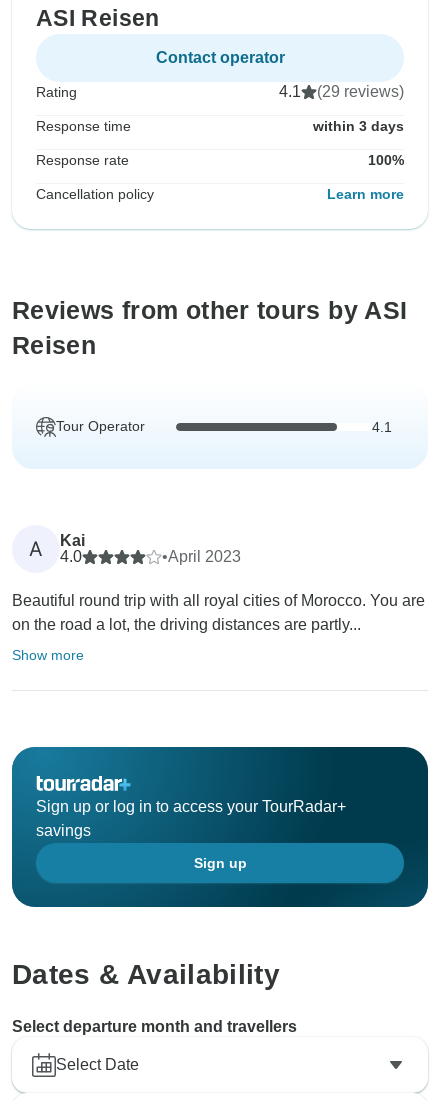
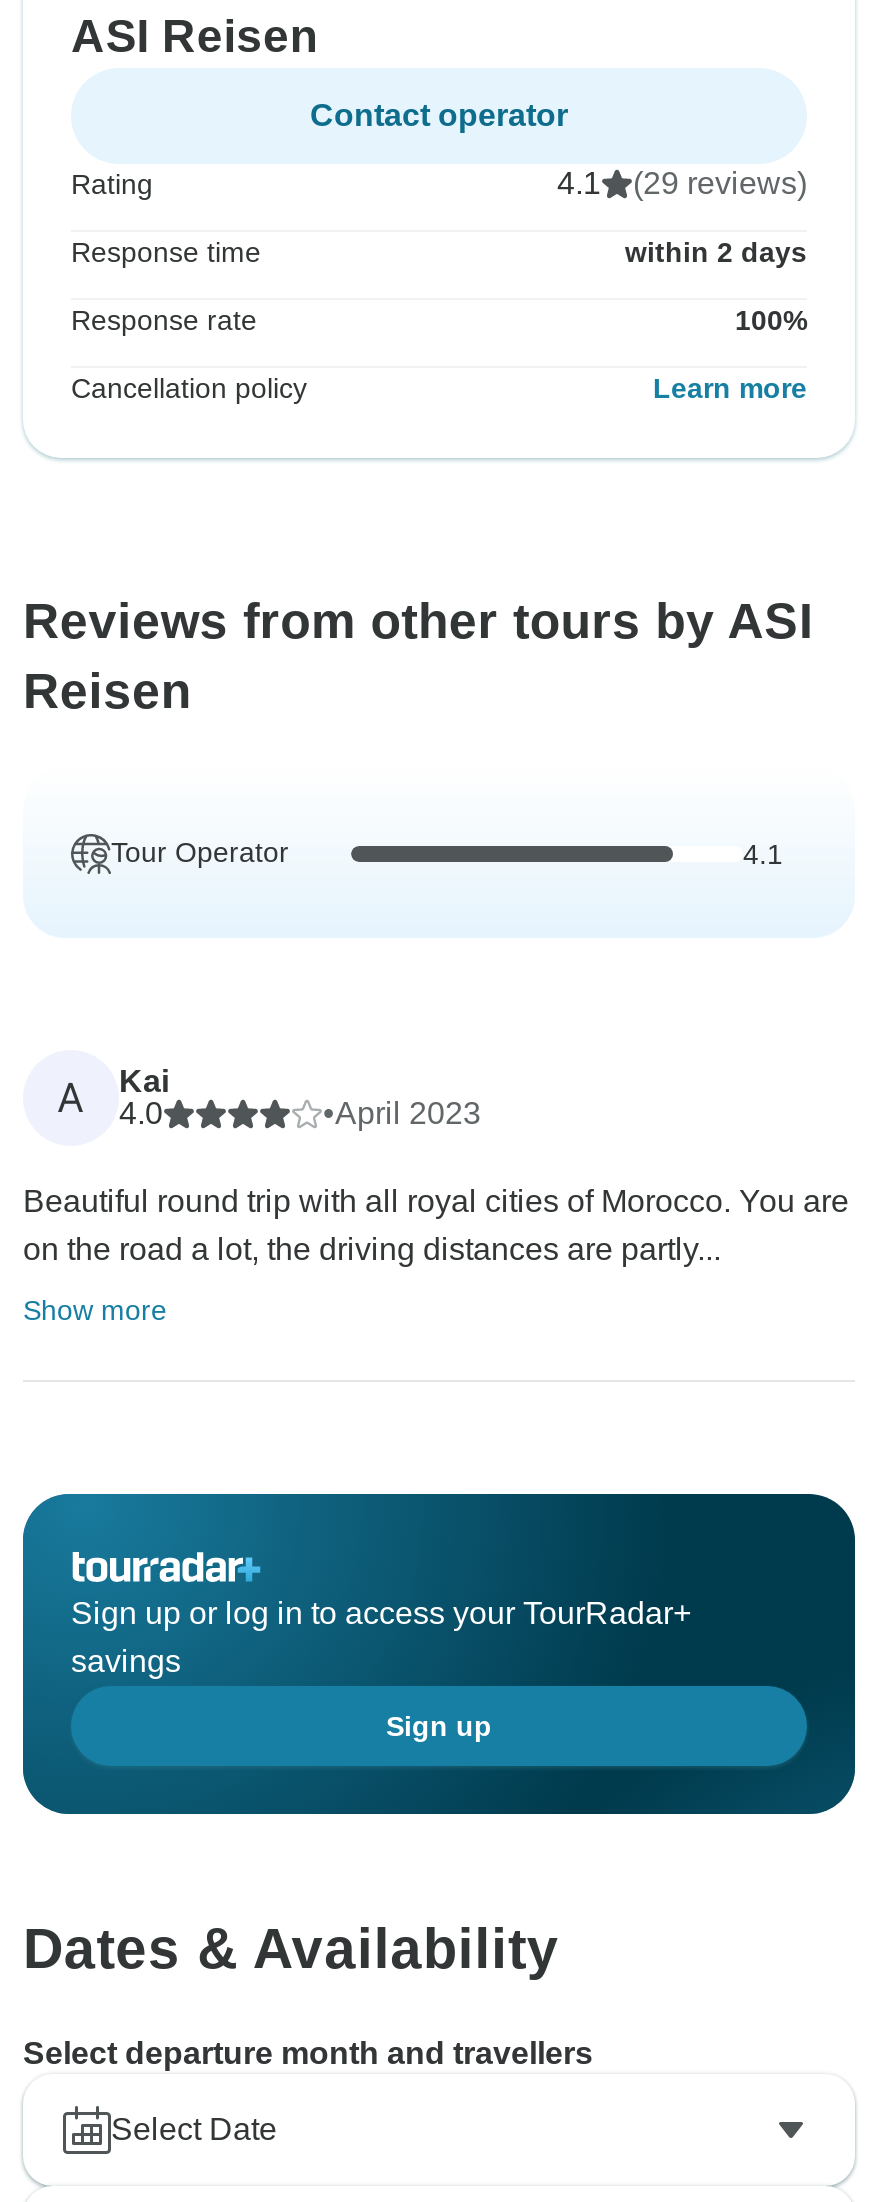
- within 3 days
+ within 2 days
